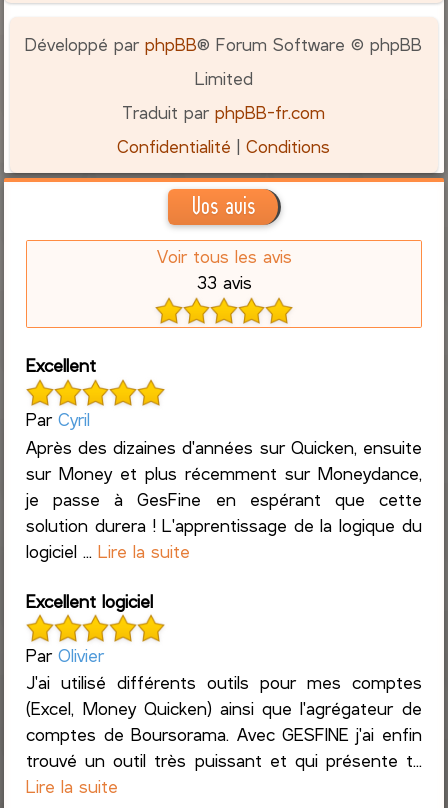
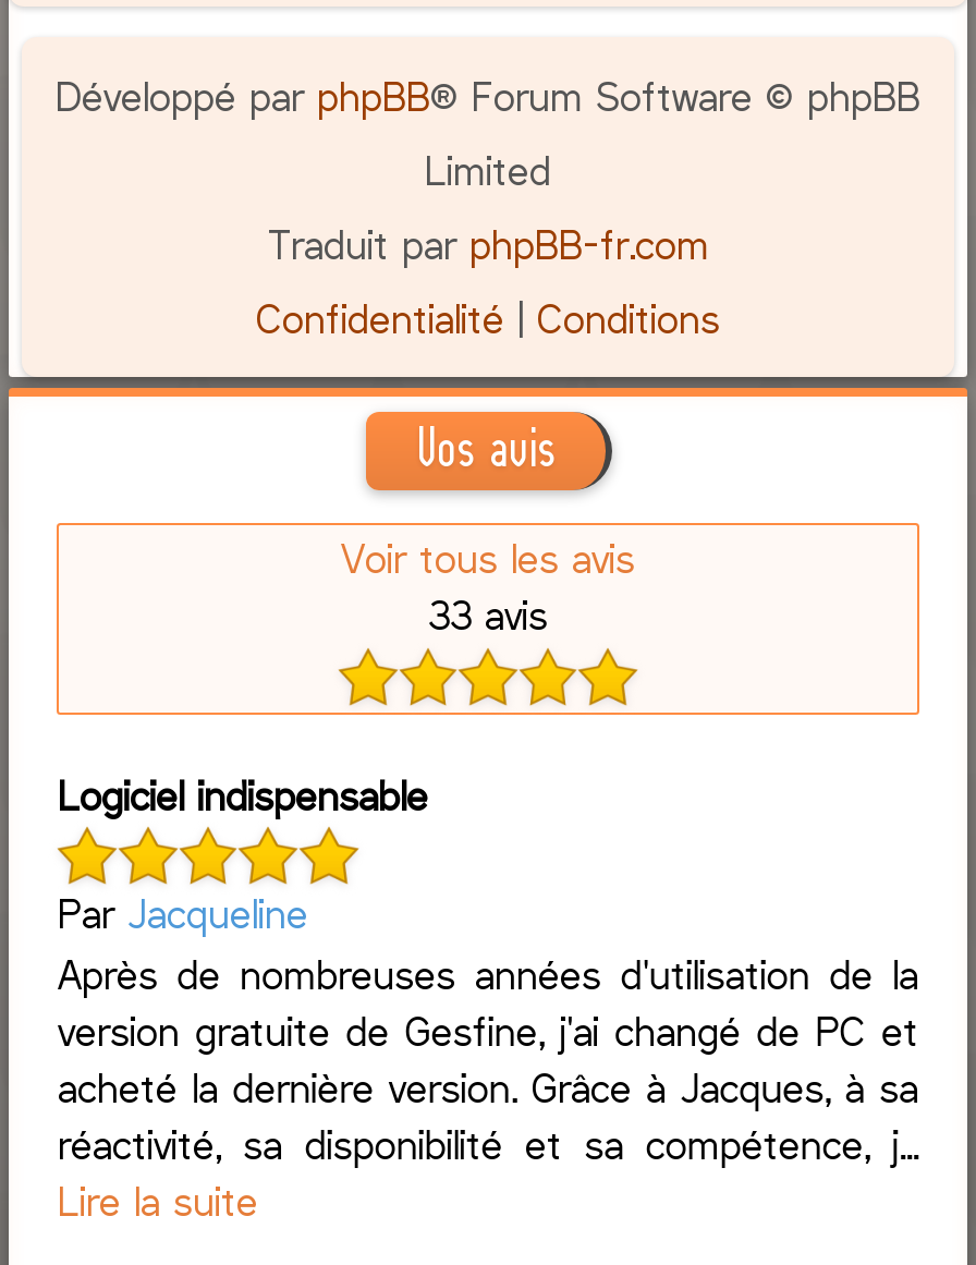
- Excellent
- Par Cyril
- Après des dizaines d'années sur Quicken, ensuite
- sur Money et plus récemment sur Moneydance,
- je passe à GesFine en espérant que cette
- solution durera ! L'apprentissage de la logique du
- logiciel ... Lire la suite
- Excellent logiciel
- Par Olivier
- J'ai utilisé différents outils pour mes comptes
- (Excel, Money Quicken) ainsi que l'agrégateur de
- comptes de Boursorama. Avec GESFINE j'ai enfin
- trouvé un outil très puissant et qui présente t...
+ Logiciel indispensable
+ Par Jacqueline
+ Après de nombreuses années d'utilisation de la
+ version gratuite de Gesfine, j'ai changé de PC et
+ acheté la dernière version. Grâce à Jacques, à sa
+ réactivité, sa disponibilité et sa compétence, j...
